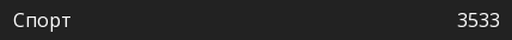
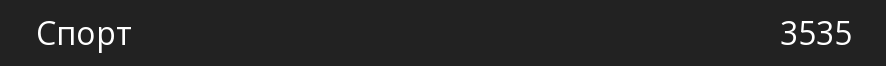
- 3533
+ 3535
